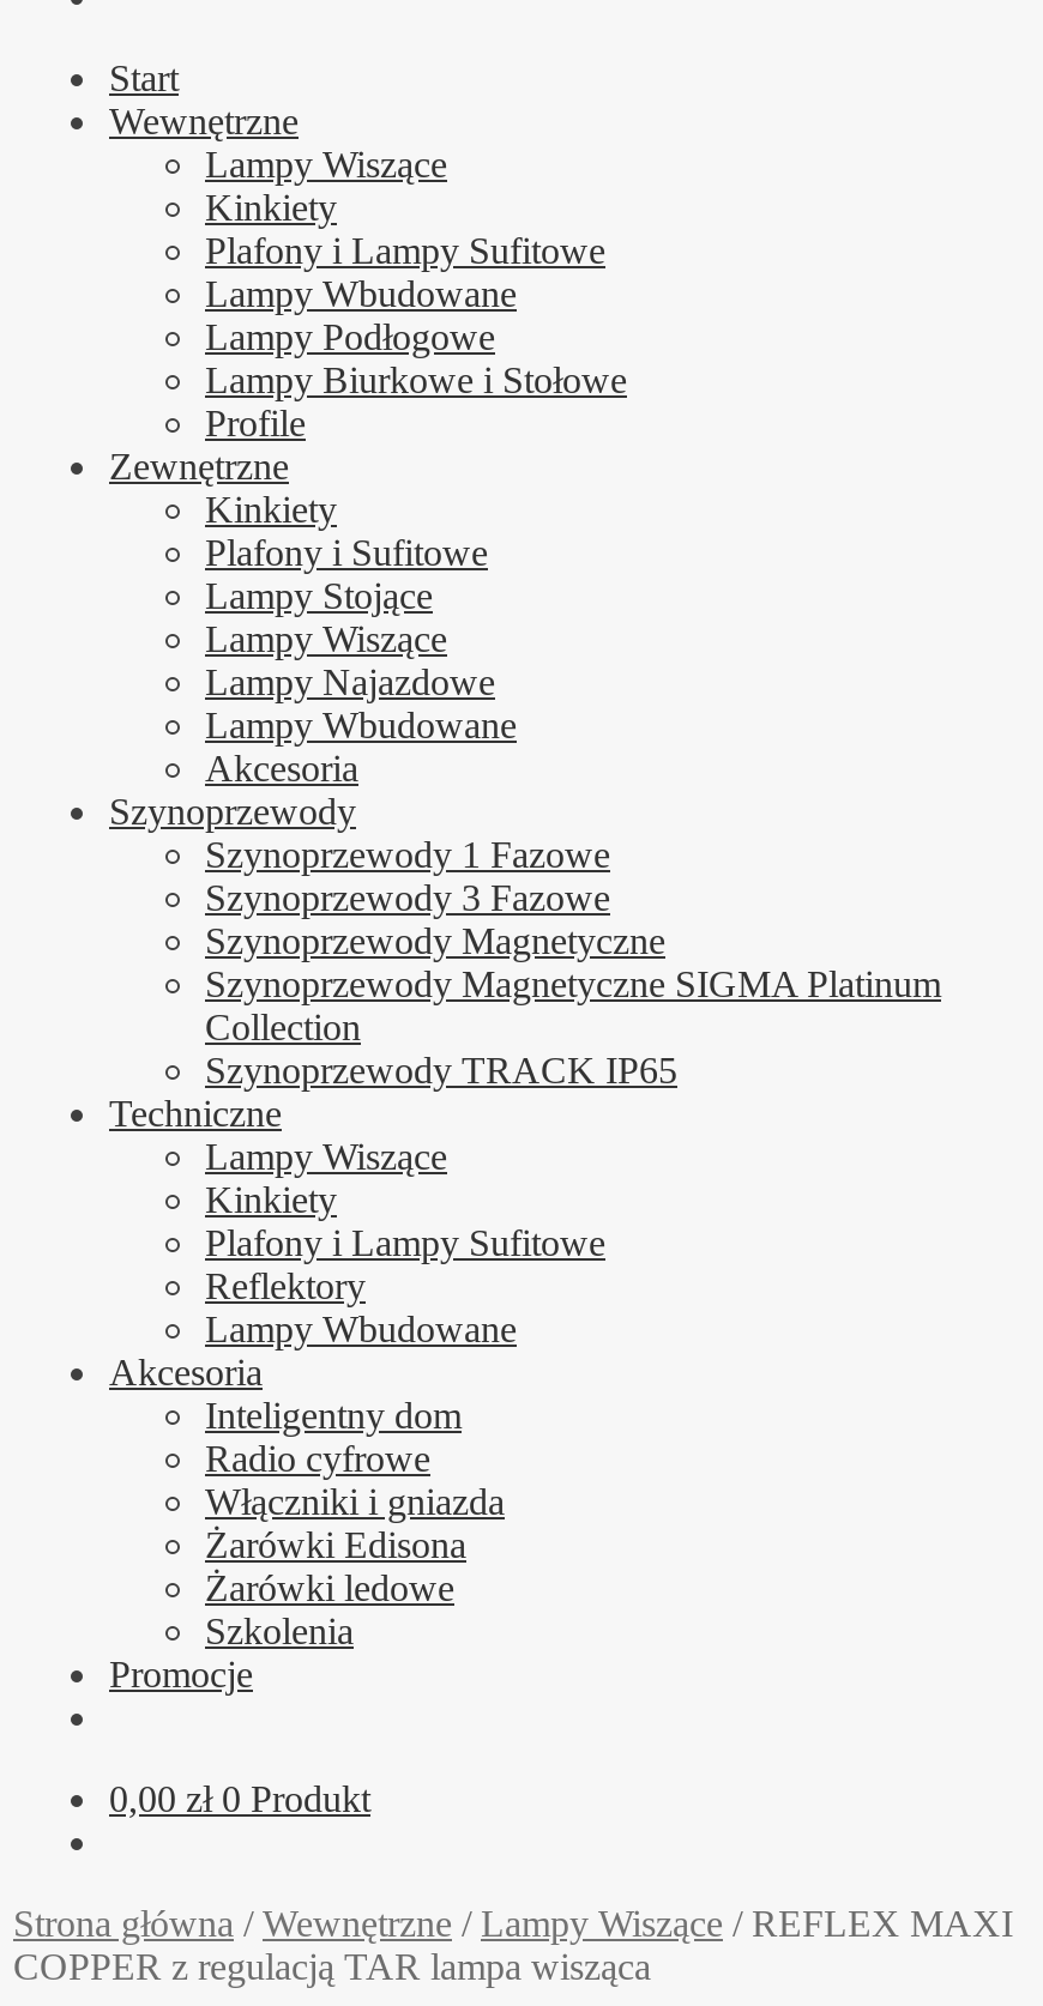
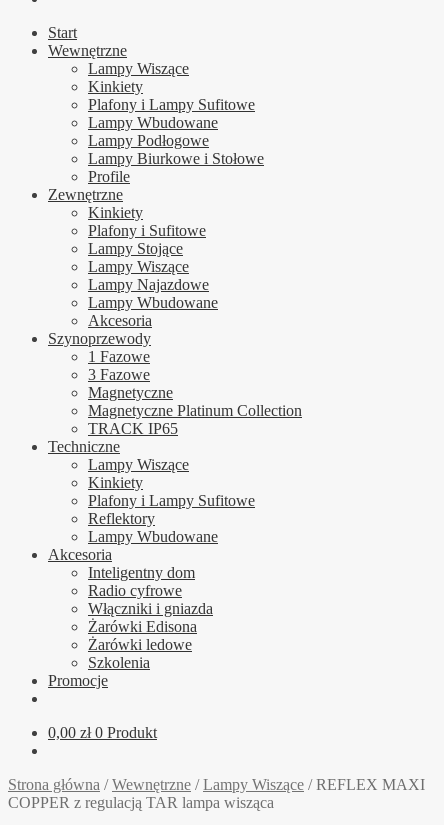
- Szynoprzewody 1 Fazowe
- Szynoprzewody 3 Fazowe
- Szynoprzewody Magnetyczne
- Szynoprzewody Magnetyczne SIGMA Platinum
- Collection
- Szynoprzewody TRACK IP65
+ 1 Fazowe
+ 3 Fazowe
+ Magnetyczne
+ Magnetyczne Platinum Collection
+ TRACK IP65
